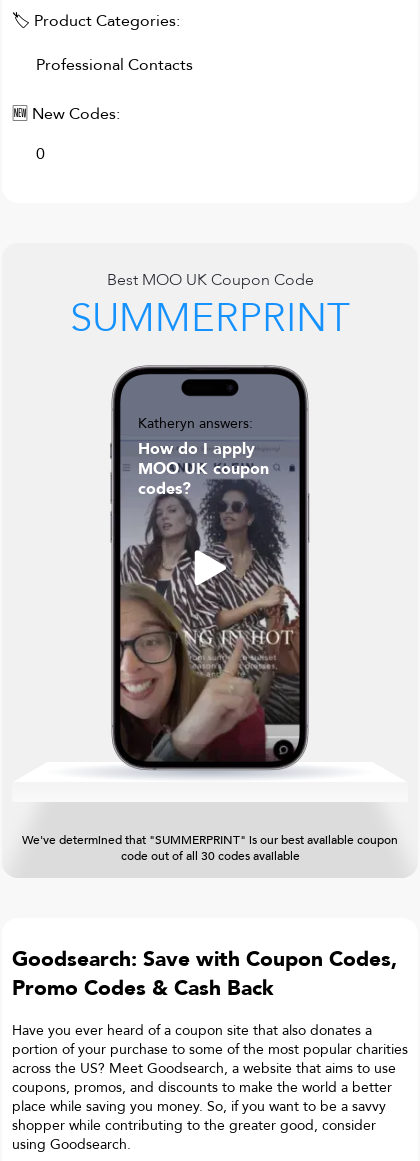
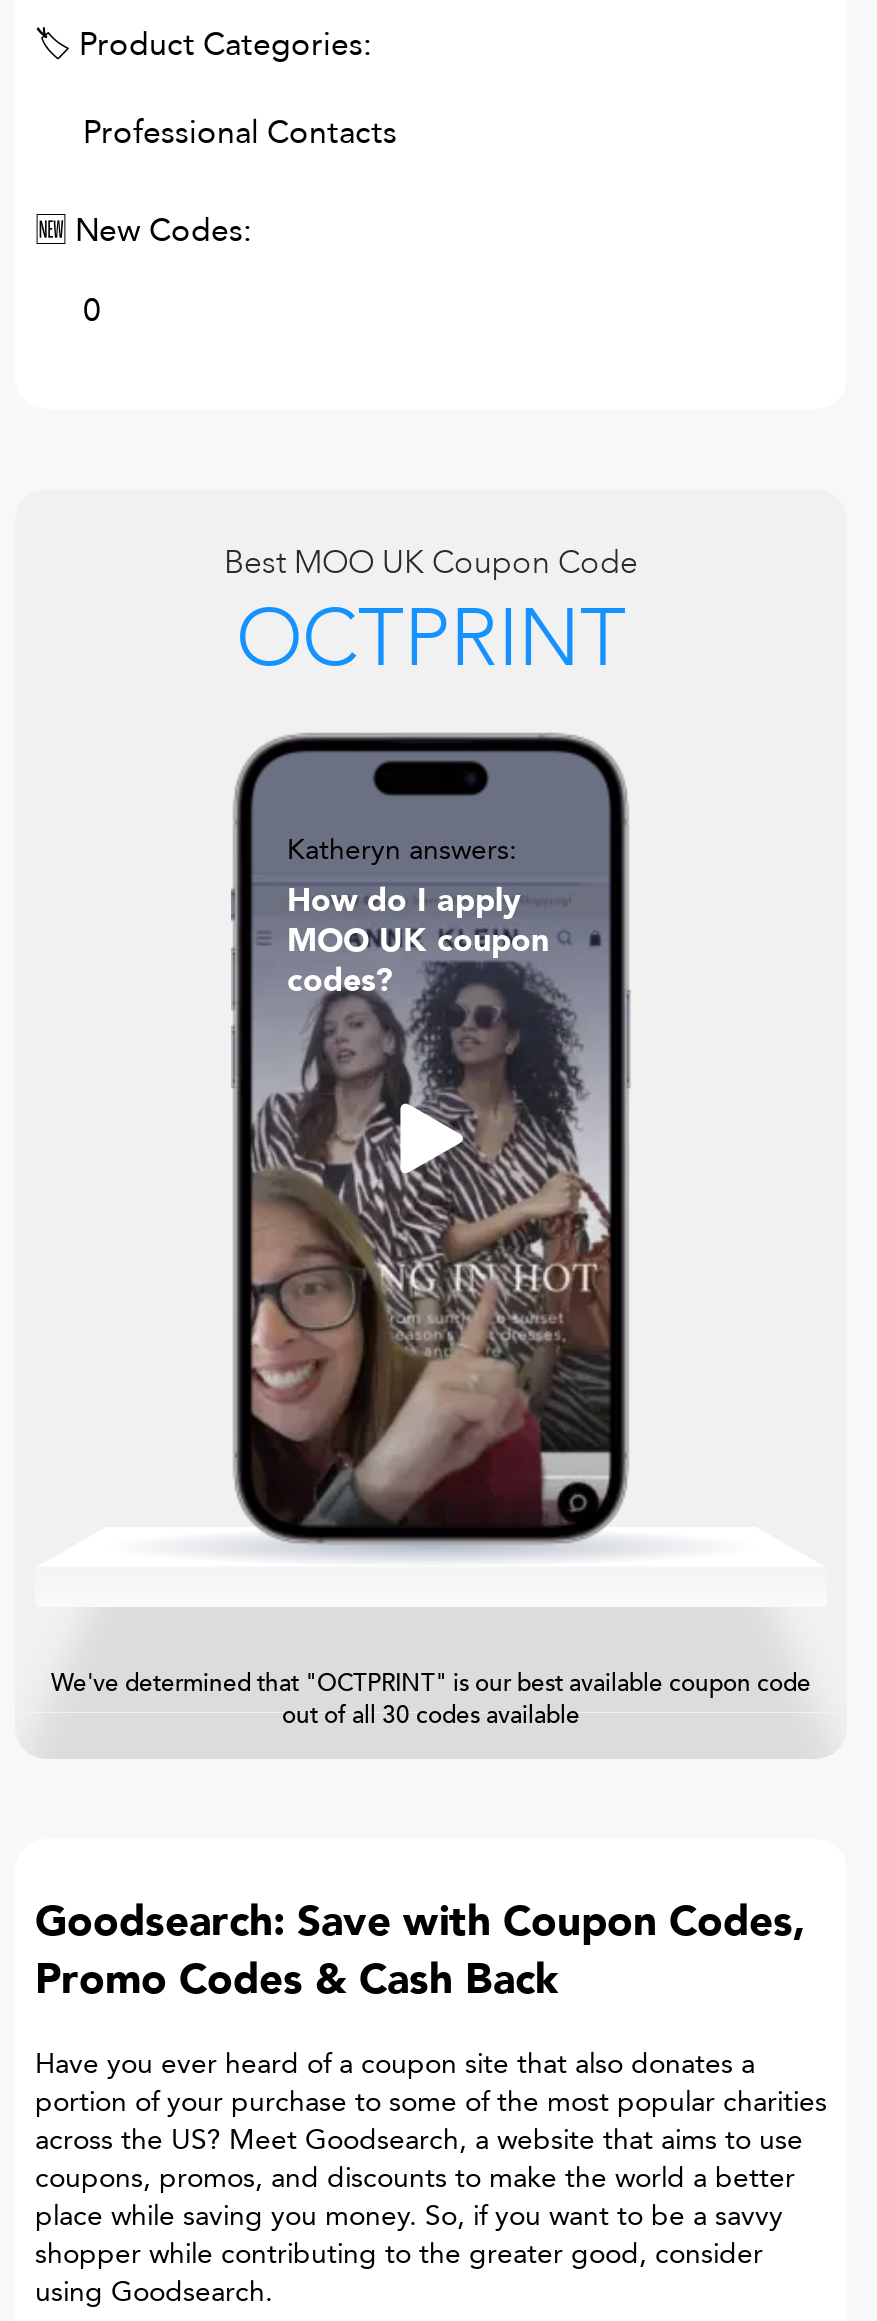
- SUMMERPRINT
+ OCTPRINT

- We've determined that "SUMMERPRINT" is our best available coupon
- code out of all 30 codes available
+ We've determined that "OCTPRINT" is our best available coupon code
+ out of all 30 codes available
